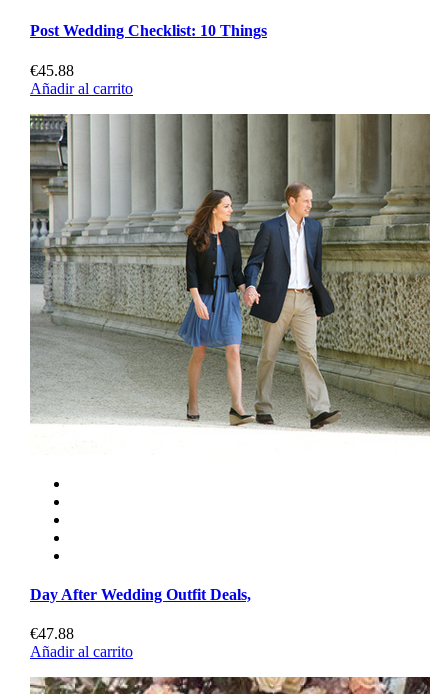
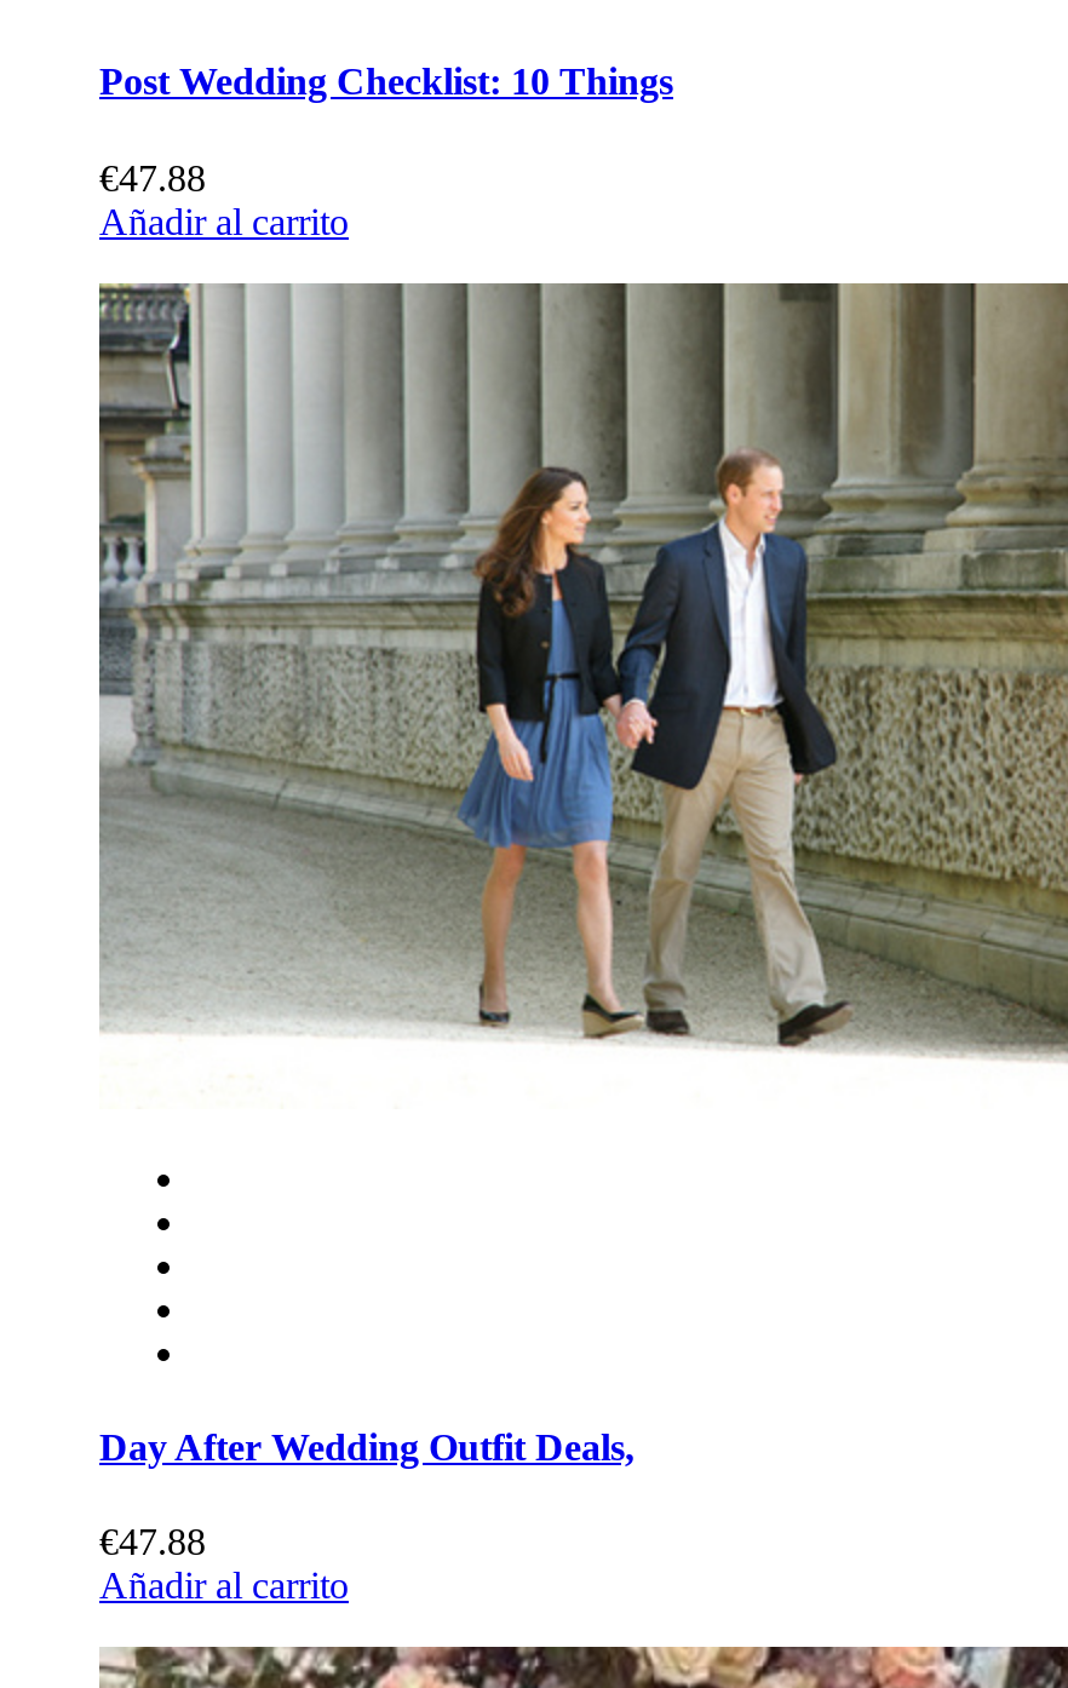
- €45.88
+ €47.88
